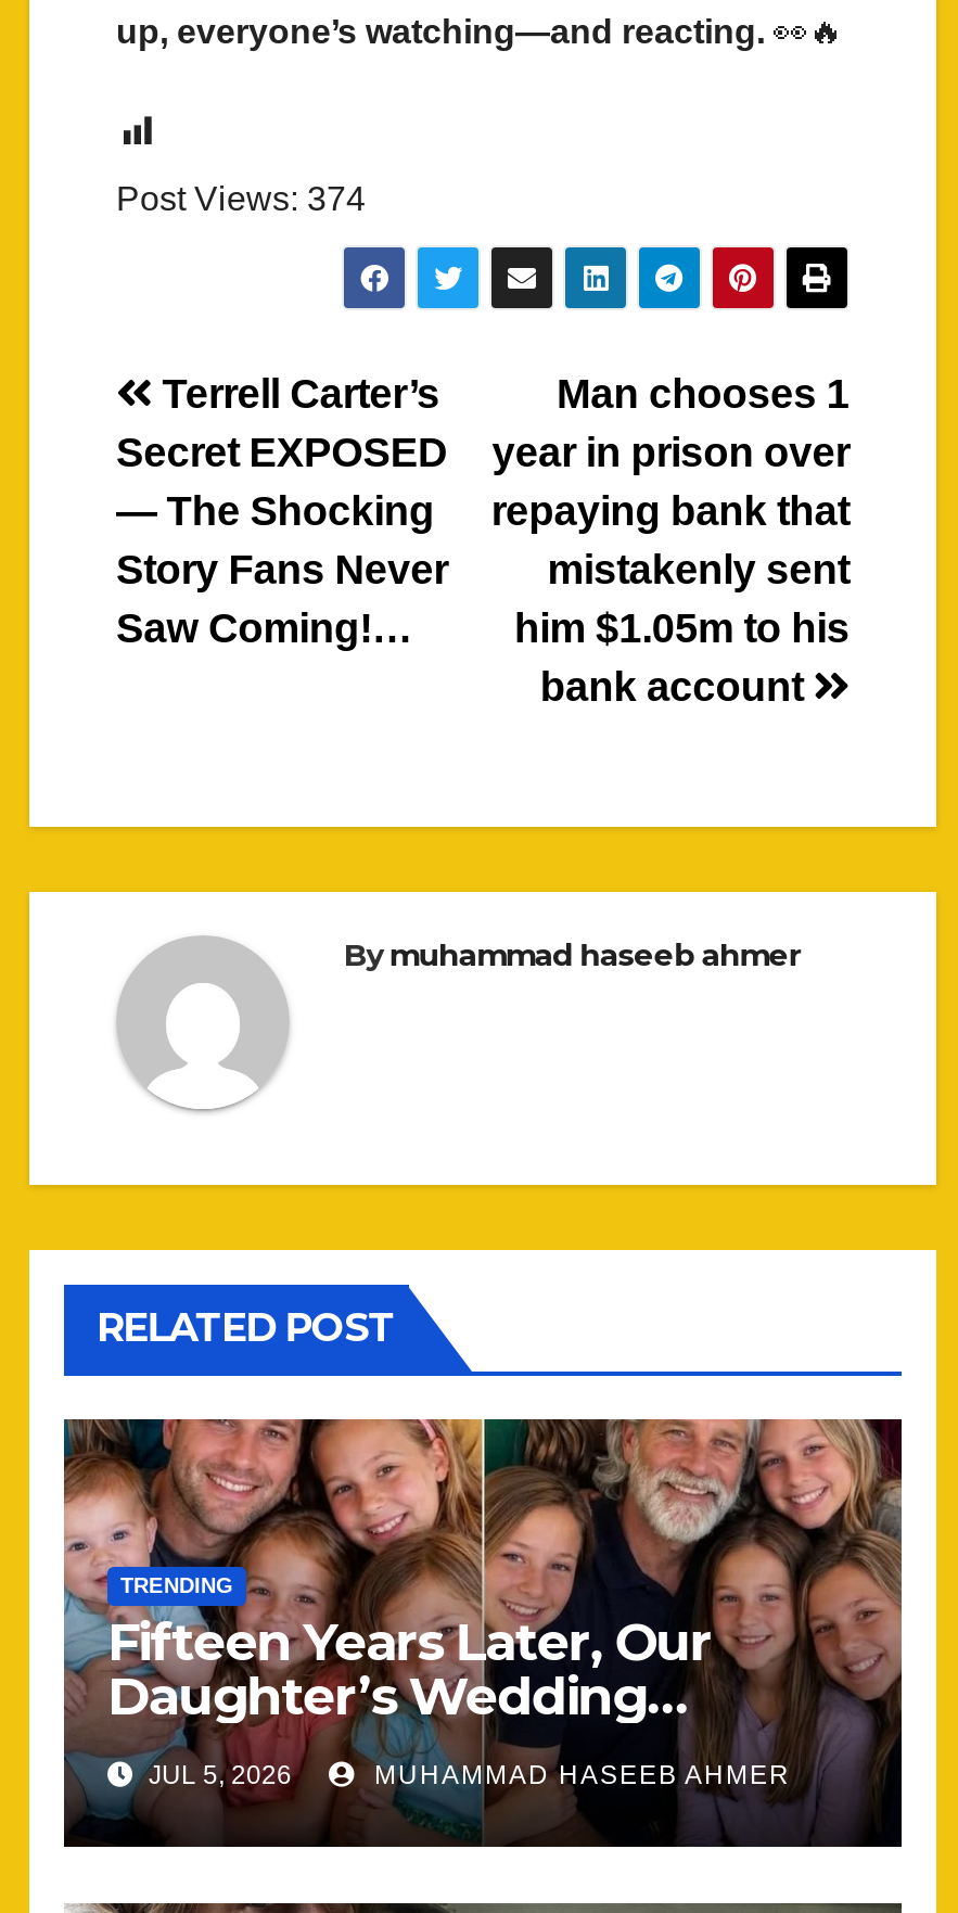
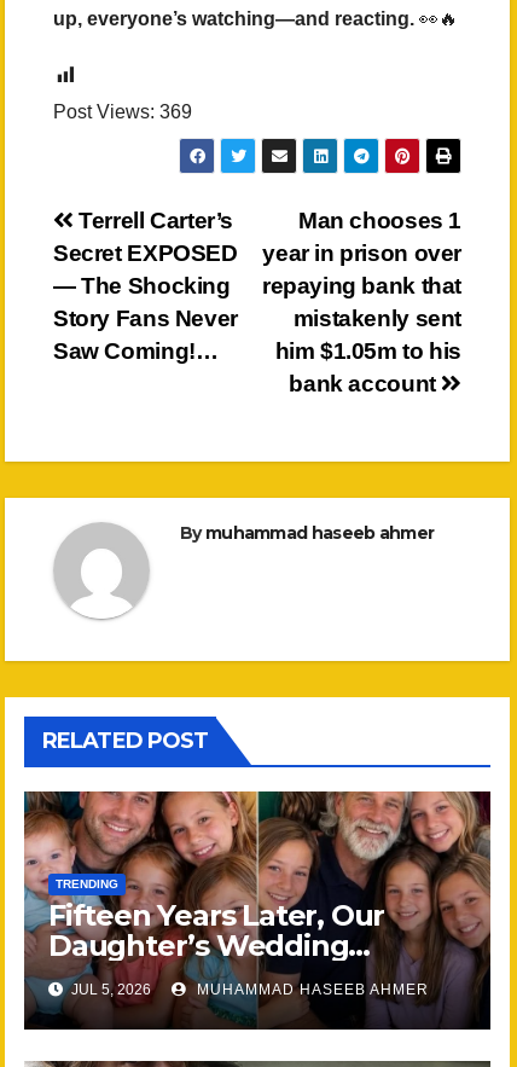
- Post Views: 374
+ Post Views: 369
